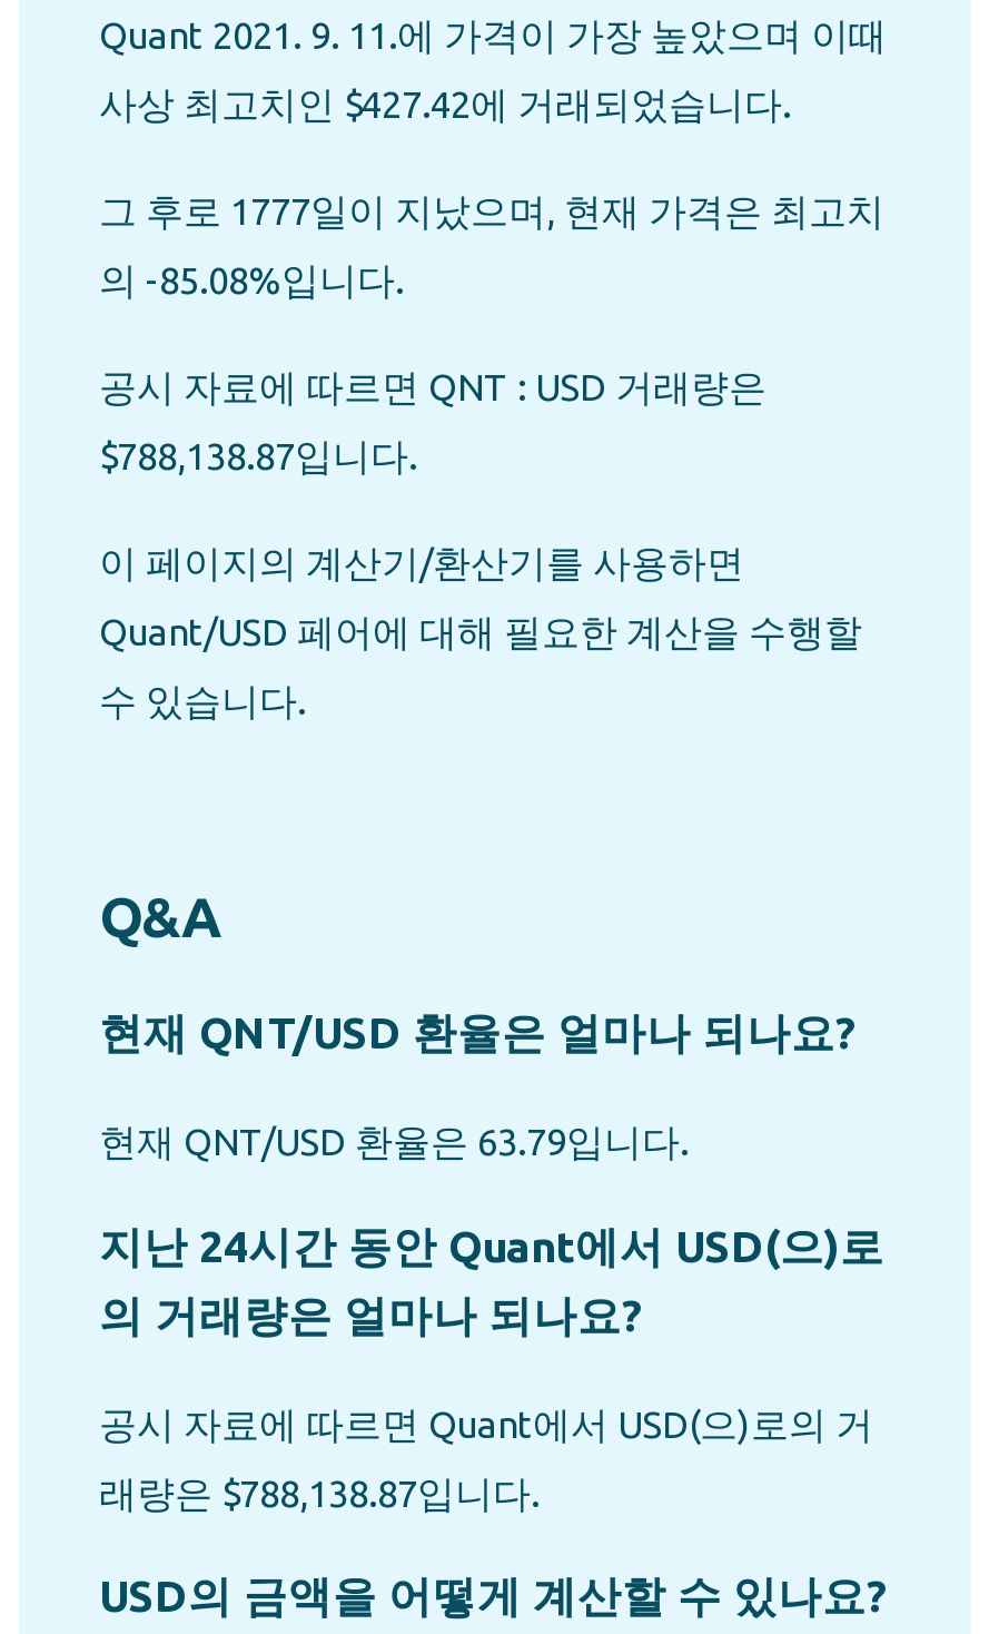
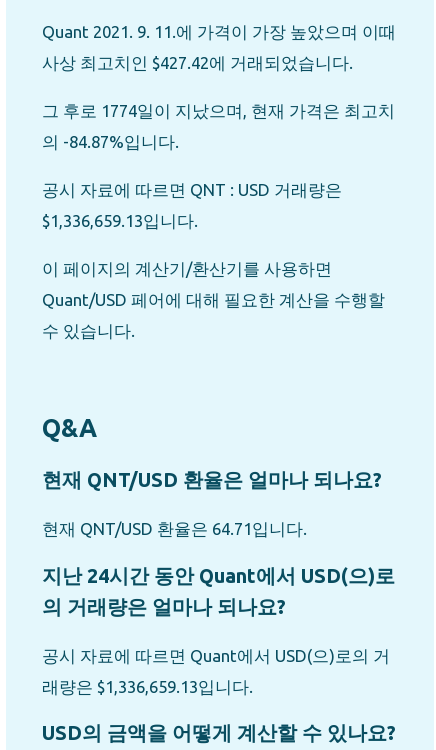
- 그 후로 1777일이 지났으며, 현재 가격은 최고치
+ 그 후로 1774일이 지났으며, 현재 가격은 최고치

- 의 -85.08%입니다.
+ 의 -84.87%입니다.

- $788,138.87입니다.
+ $1,336,659.13입니다.

- 현재 QNT/USD 환율은 63.79입니다.
+ 현재 QNT/USD 환율은 64.71입니다.

- 래량은 $788,138.87입니다.
+ 래량은 $1,336,659.13입니다.
